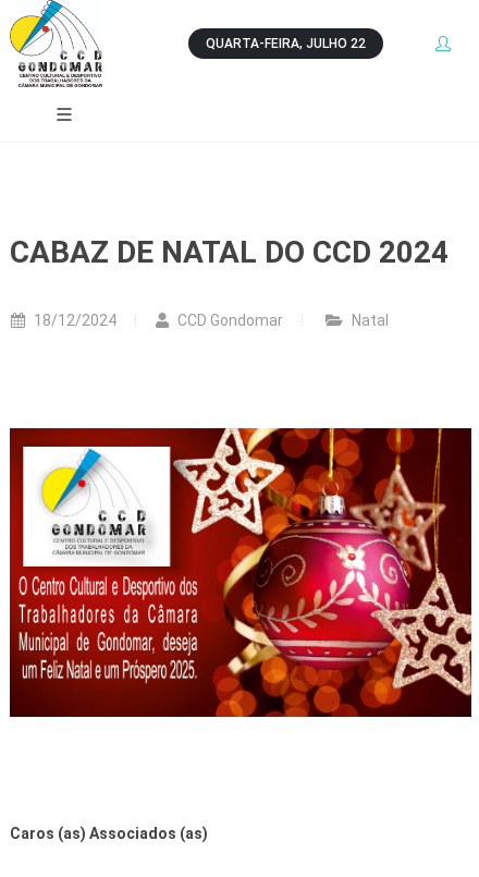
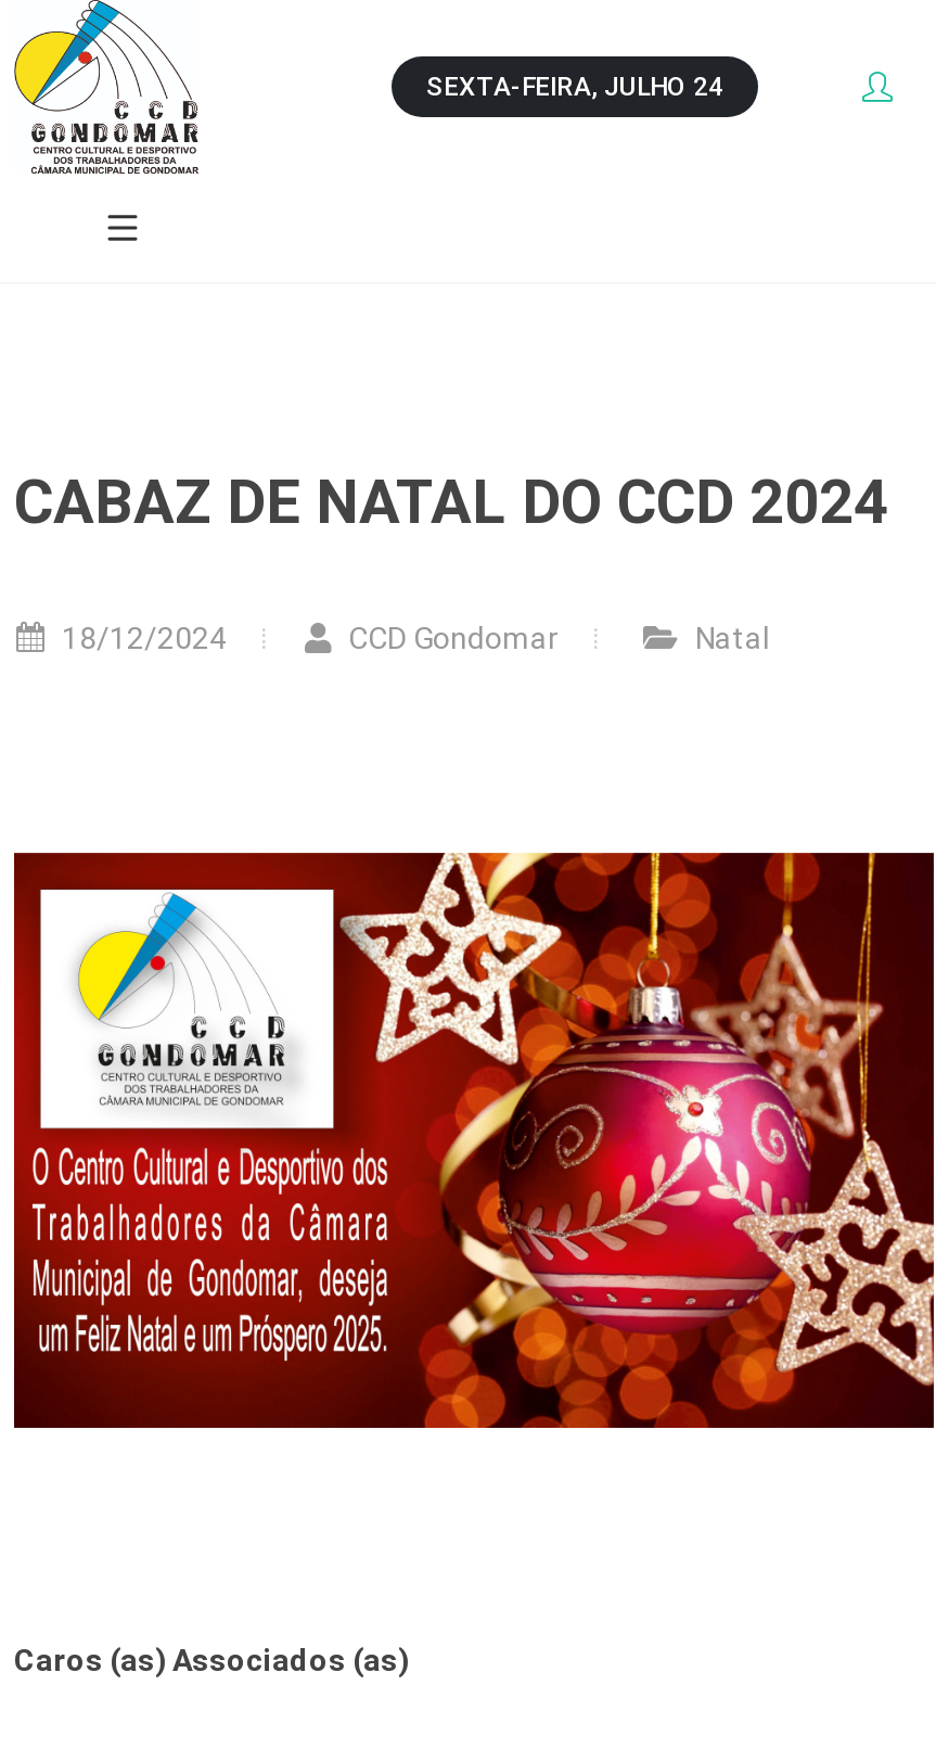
- QUARTA-FEIRA, JULHO 22
+ SEXTA-FEIRA, JULHO 24
